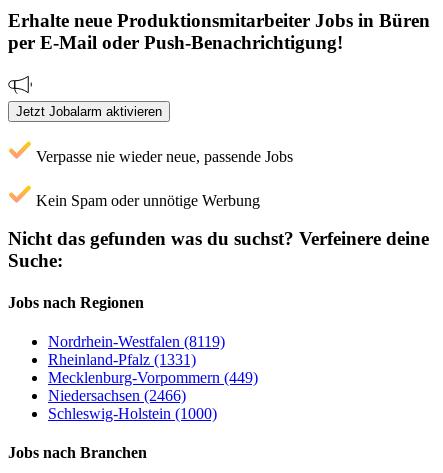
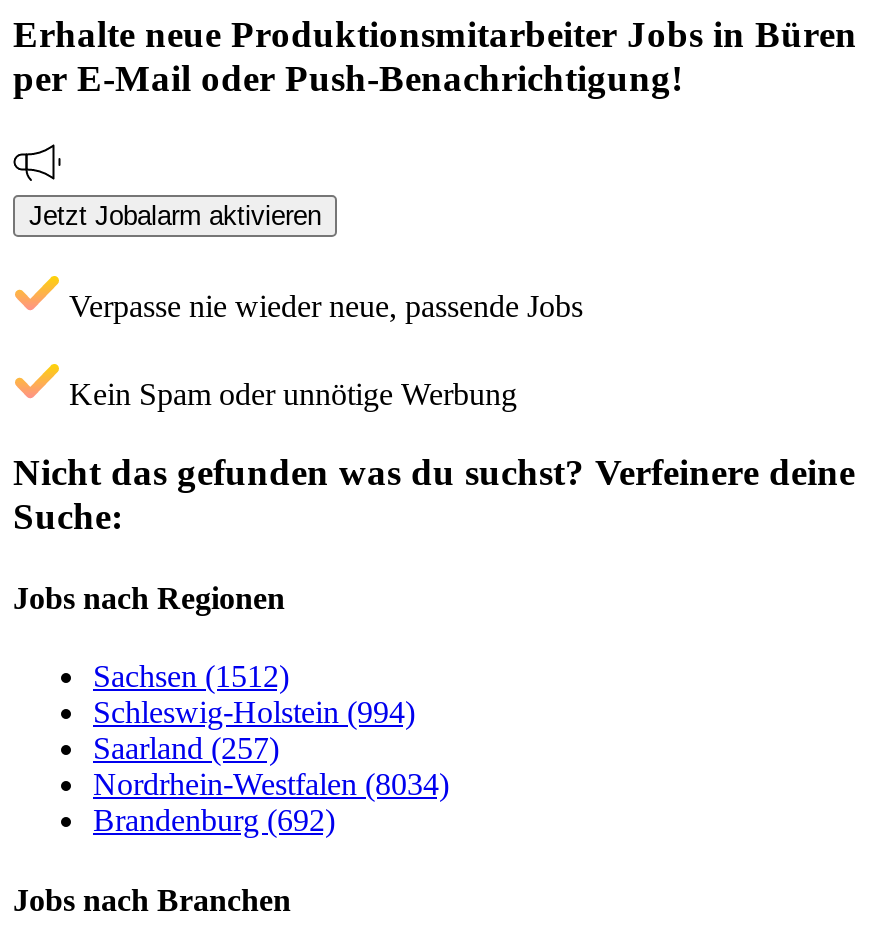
- Nordrhein-Westfalen (8119)
- Rheinland-Pfalz (1331)
- Mecklenburg-Vorpommern (449)
- Niedersachsen (2466)
- Schleswig-Holstein (1000)
+ Sachsen (1512)
+ Schleswig-Holstein (994)
+ Saarland (257)
+ Nordrhein-Westfalen (8034)
+ Brandenburg (692)
